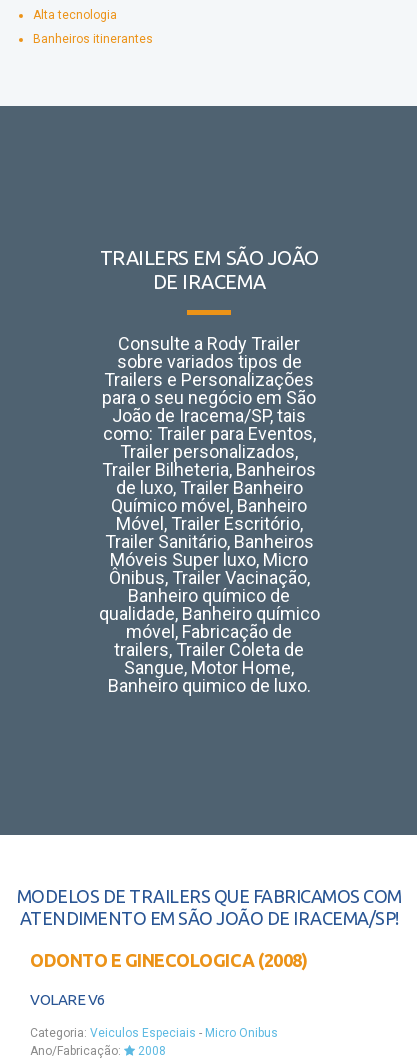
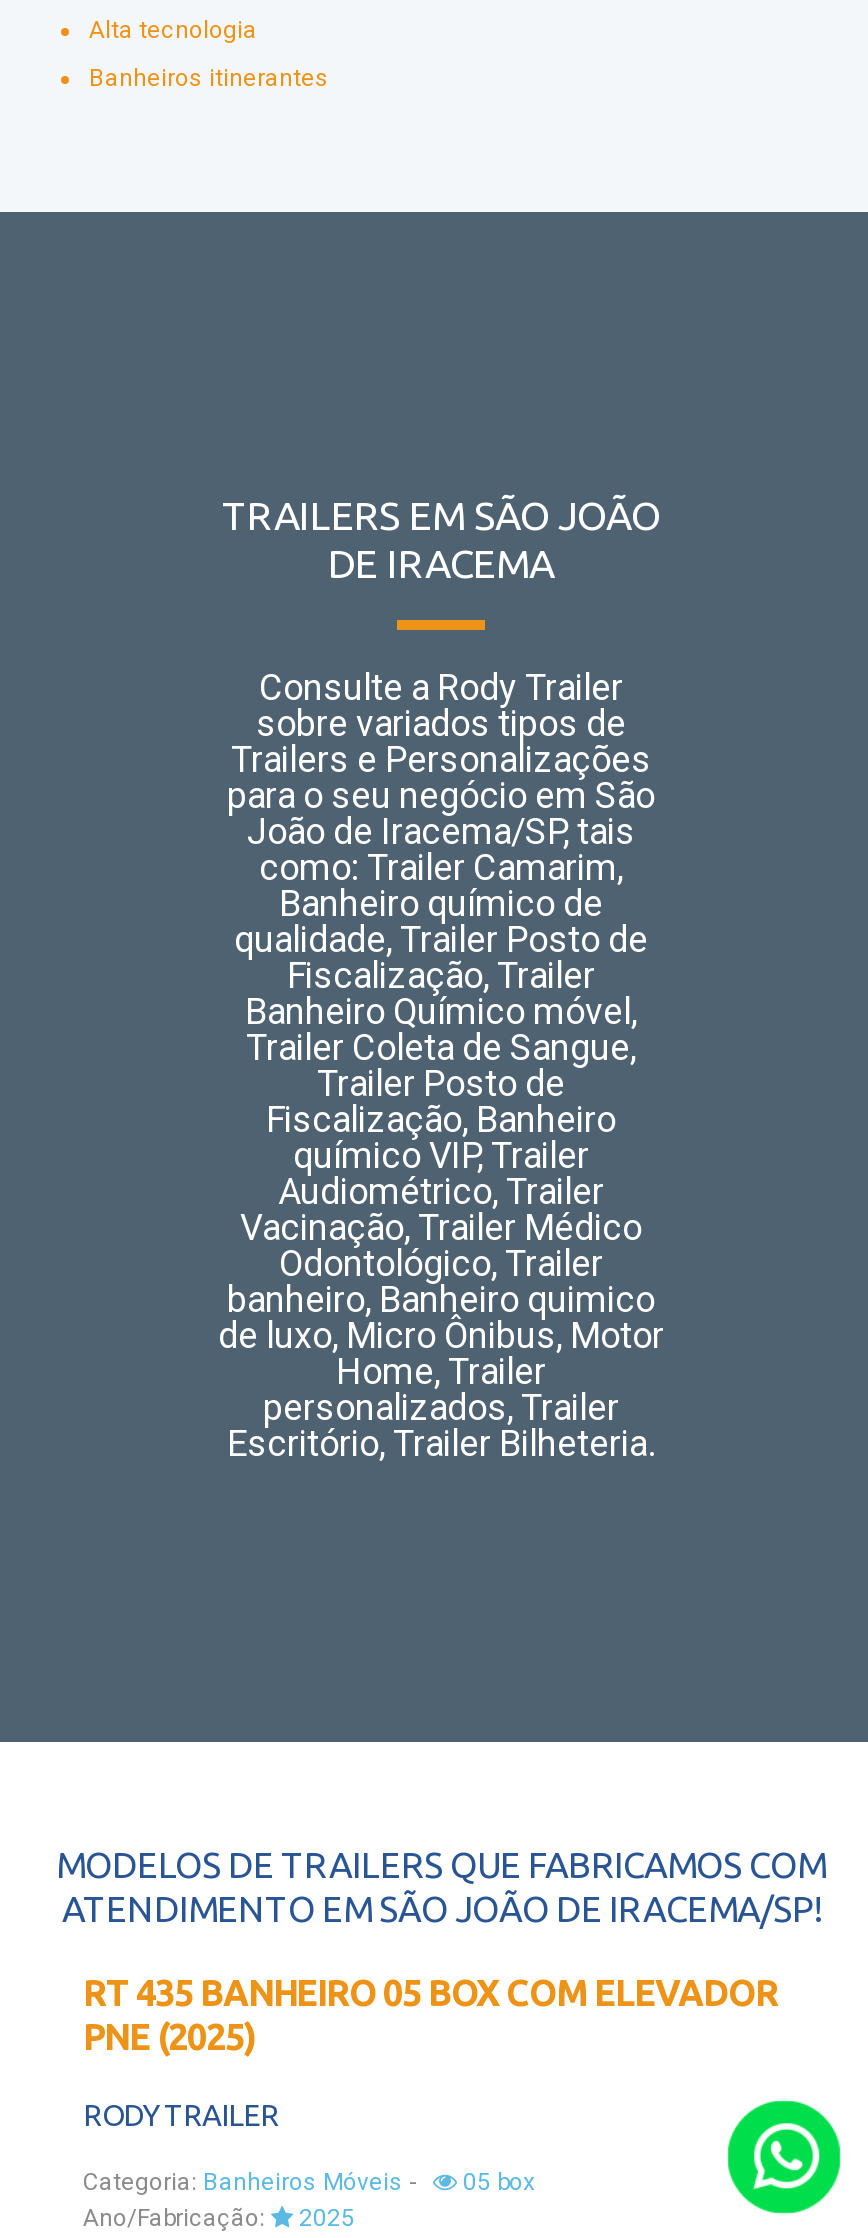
- como: Trailer para Eventos,
- Trailer personalizados,
- Trailer Bilheteria, Banheiros
- de luxo, Trailer Banheiro
- Químico móvel, Banheiro
- Móvel, Trailer Escritório,
- Trailer Sanitário, Banheiros
- Móveis Super luxo, Micro
- Ônibus, Trailer Vacinação,
+ como:Trailer Camarim,

moved up: Banheiro químico de

- qualidade, Banheiro químico
- móvel, Fabricação de
- trailers, Trailer Coleta de
- Sangue, Motor Home,
- Banheiro quimico de luxo.
+ qualidade, Trailer Posto de
+ Fiscalização, Trailer
+ Banheiro Químico móvel,
+ Trailer Coleta de Sangue,
+ Trailer Posto de
+ Fiscalização, Banheiro
+ químico VIP, Trailer
+ Audiométrico, Trailer
+ Vacinação, Trailer Médico
+ Odontológico, Trailer
+ banheiro, Banheiro quimico
+ de luxo, Micro Ônibus, Motor
+ Home, Trailer
+ personalizados, Trailer
+ Escritório, Trailer Bilheteria.

+ [image]

- ODONTO E GINECOLOGICA (2008)
+ RT 435 BANHEIRO 05 BOX COM ELEVADOR
+ PNE (2025)

- VOLARE V6
+ RODY TRAILER

- Categoria: Veiculos Especiais - Micro Onibus
+ Categoria: Banheiros Móveis -
+ 05 box

- Ano/Fabricação: 2008
+ Ano/Fabricação: 2025
